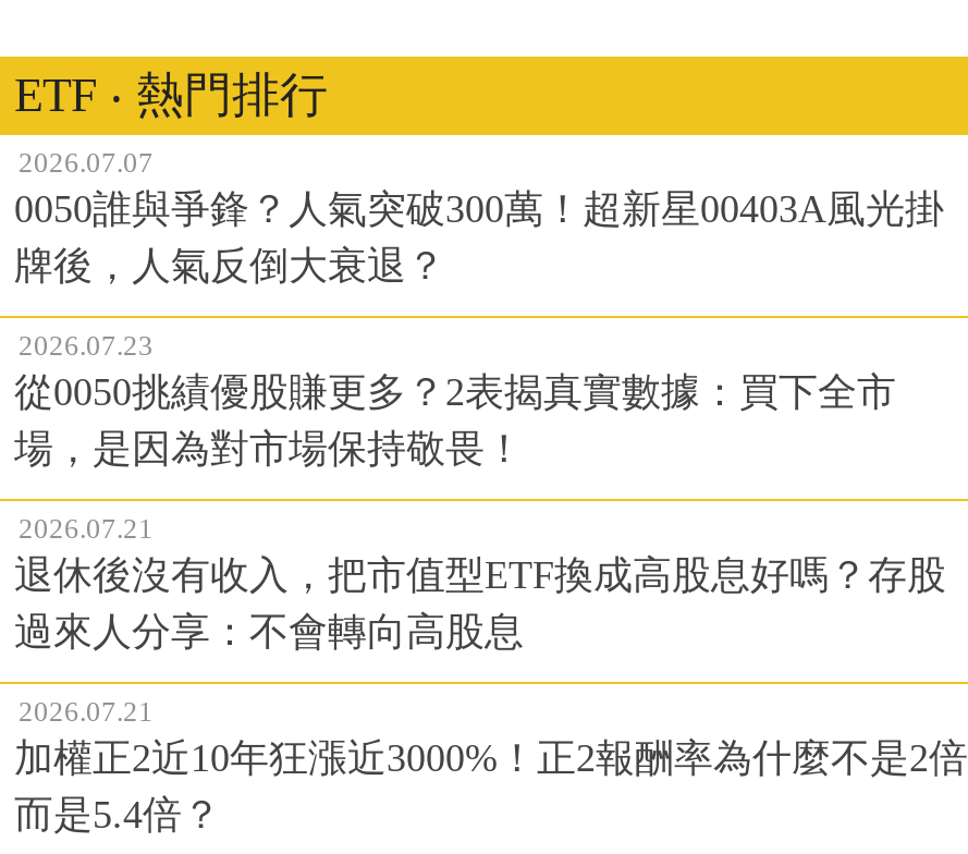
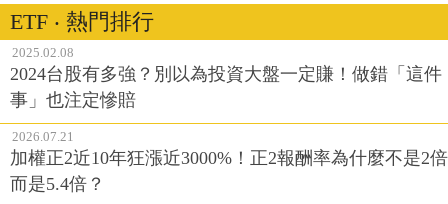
- 2026.07.07
- 0050誰與爭鋒？人氣突破300萬！超新星00403A風光掛
- 牌後，人氣反倒大衰退？
- 2026.07.23
- 從0050挑績優股賺更多？2表揭真實數據：買下全市
- 場，是因為對市場保持敬畏！
- 2026.07.21
- 退休後沒有收入，把市值型ETF換成高股息好嗎？存股
- 過來人分享：不會轉向高股息
+ 2025.02.08
+ 2024台股有多強？別以為投資大盤一定賺！做錯「這件
+ 事」也注定慘賠
